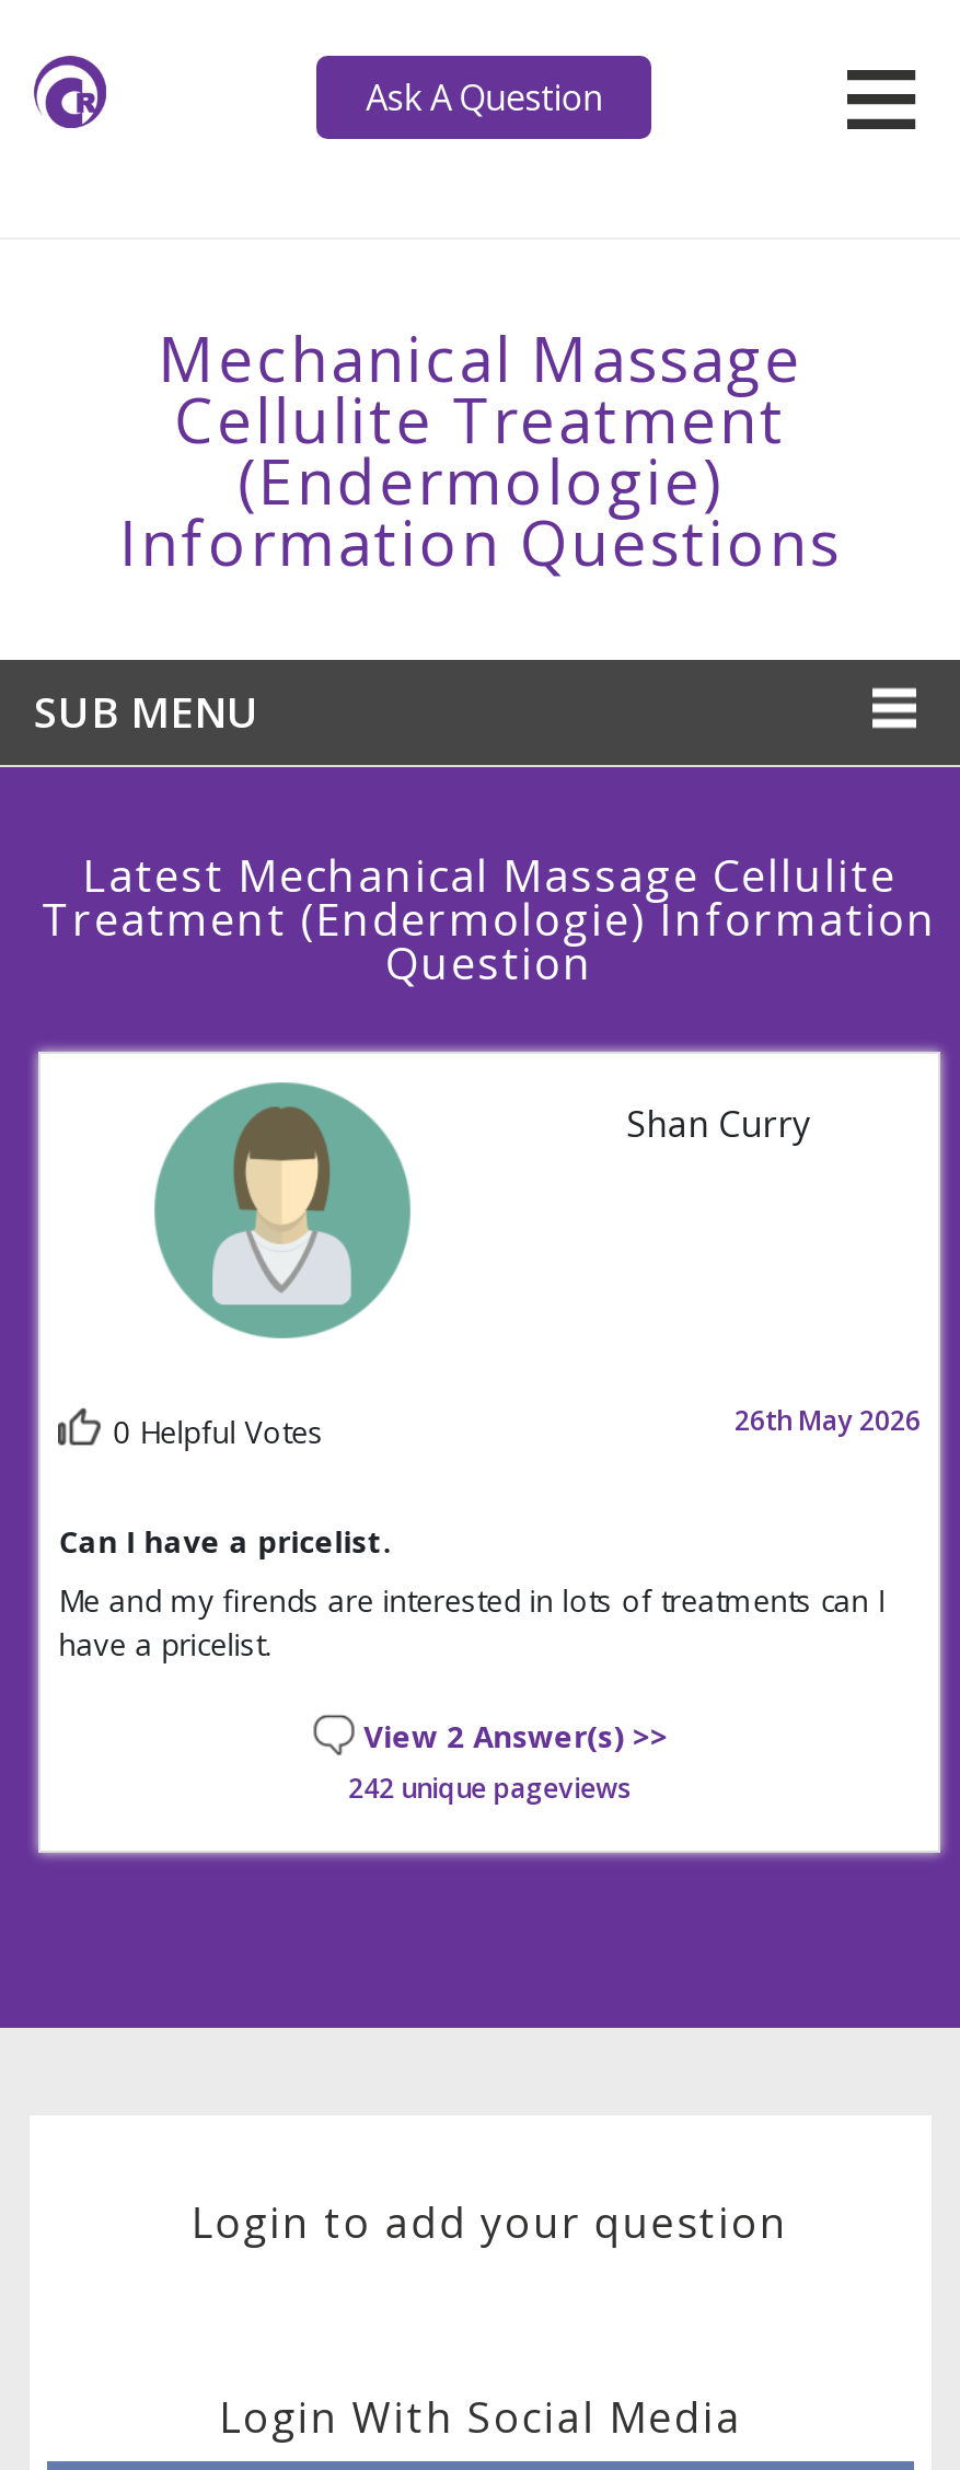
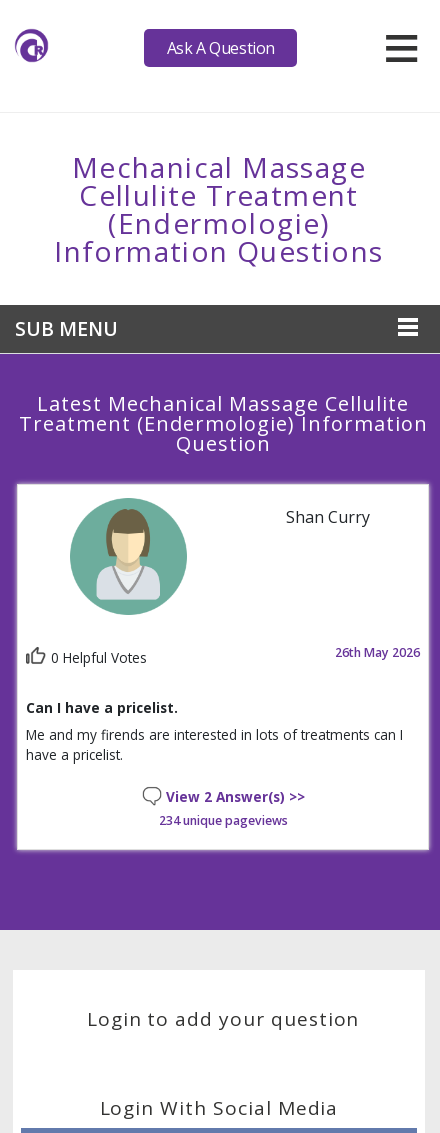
- 242 unique pageviews
+ 234 unique pageviews
